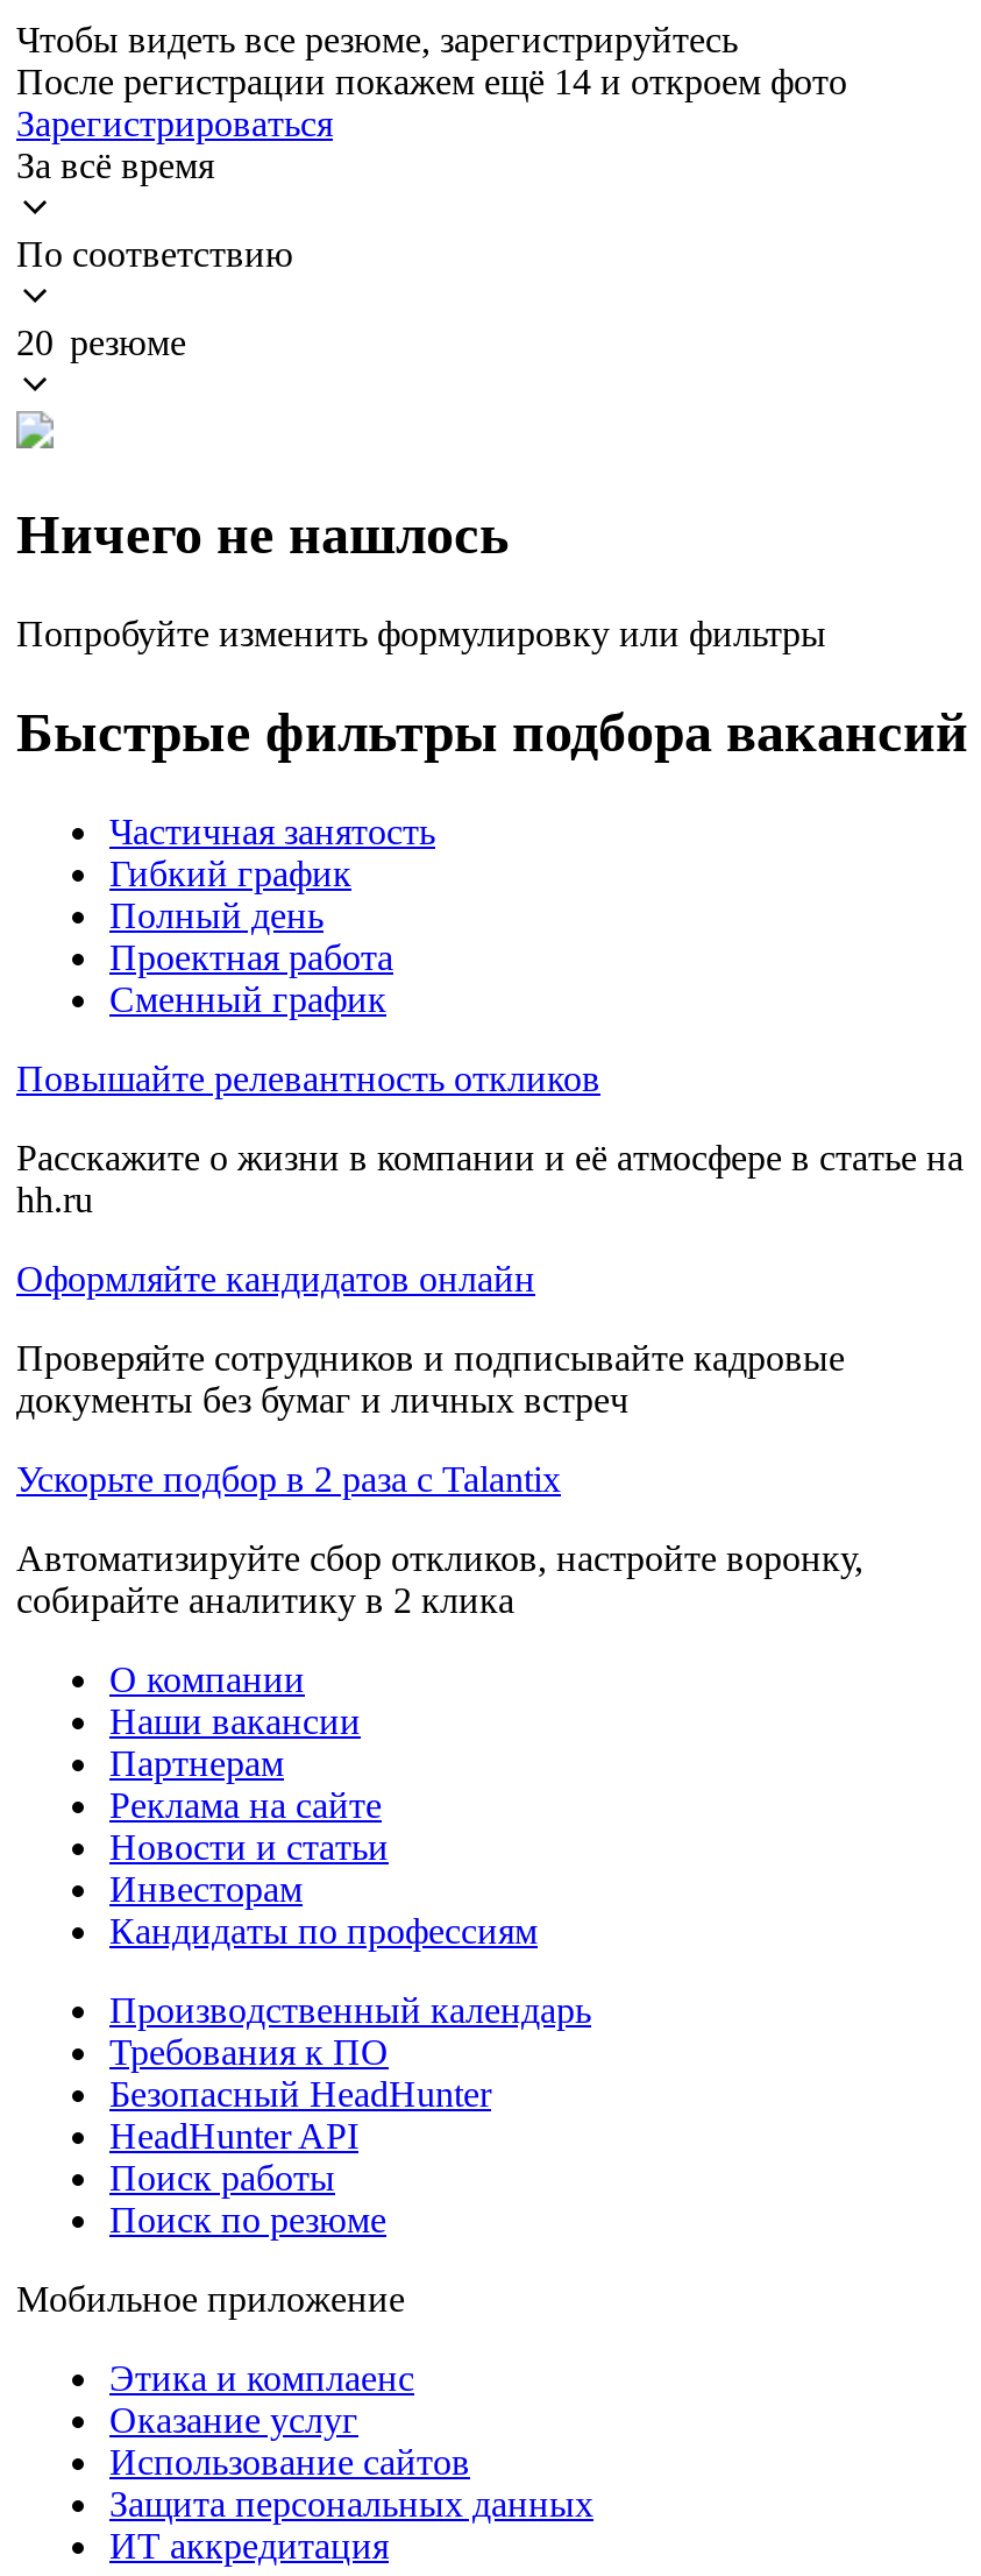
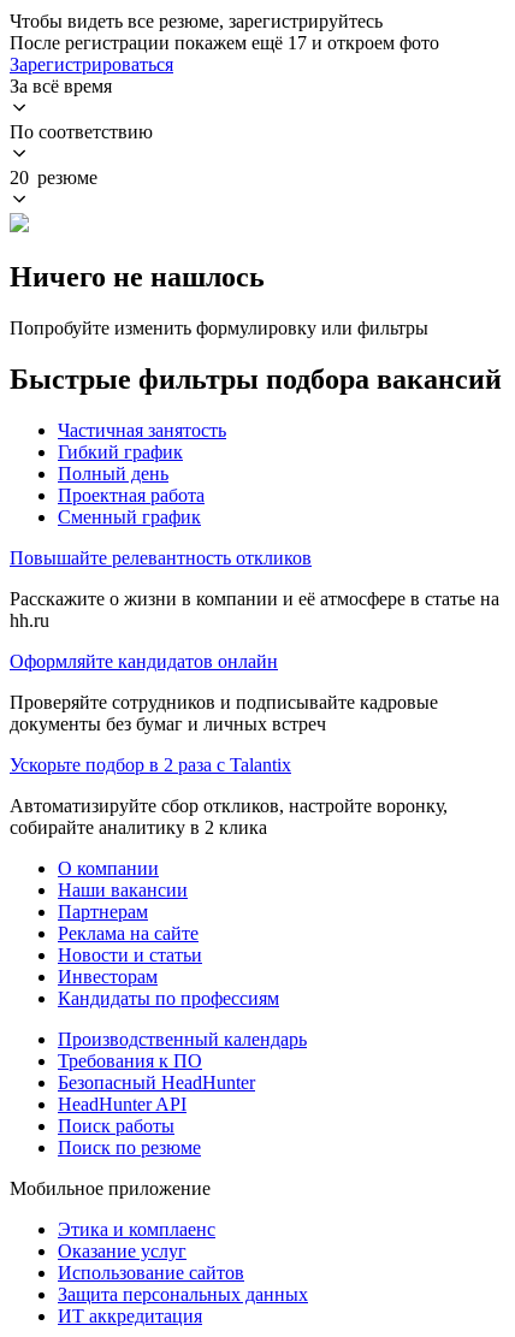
- После регистрации покажем ещё 14 и откроем фото
+ После регистрации покажем ещё 17 и откроем фото
